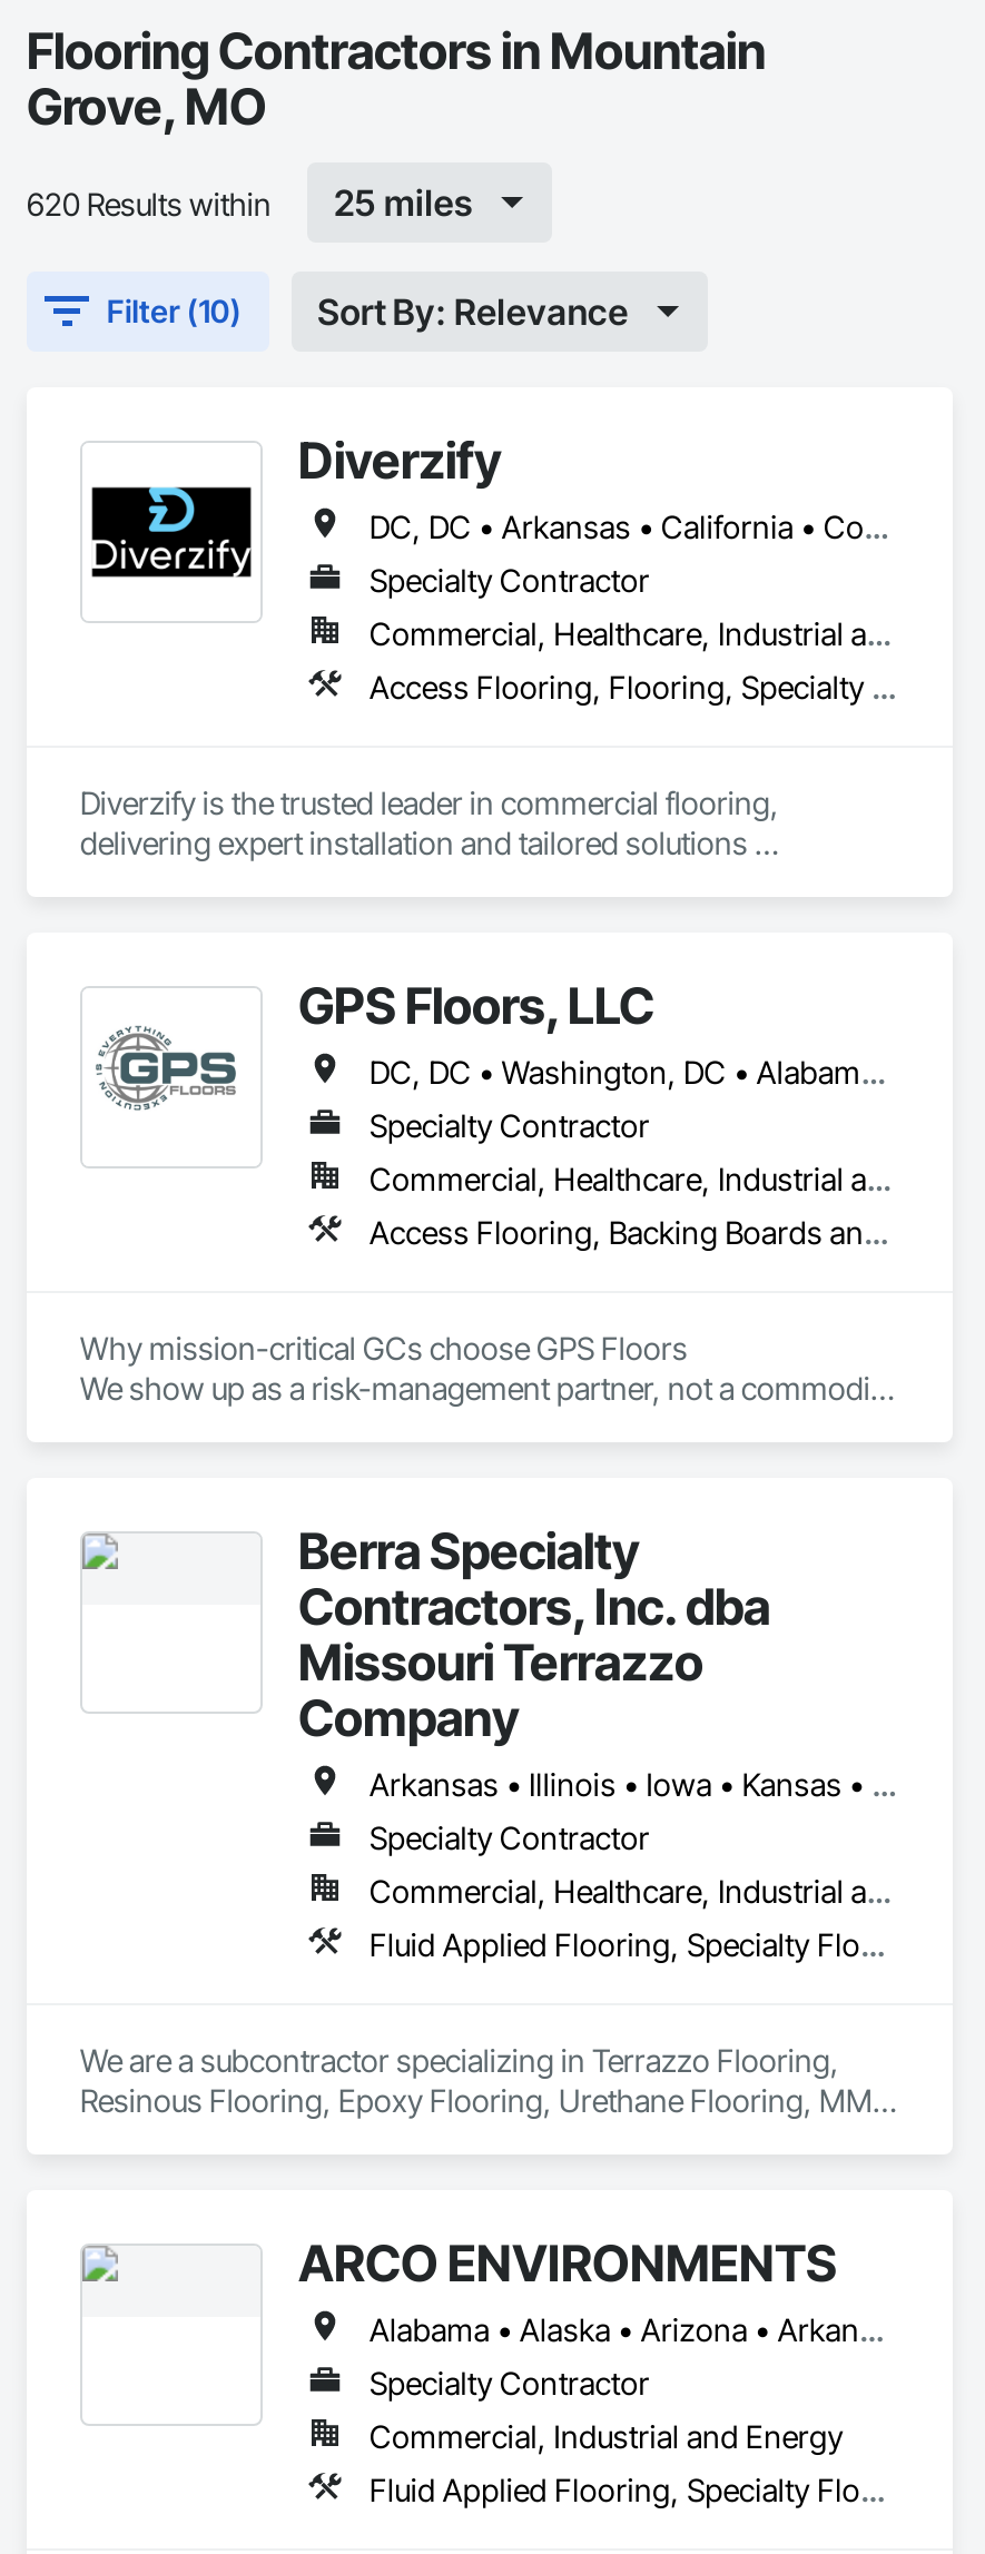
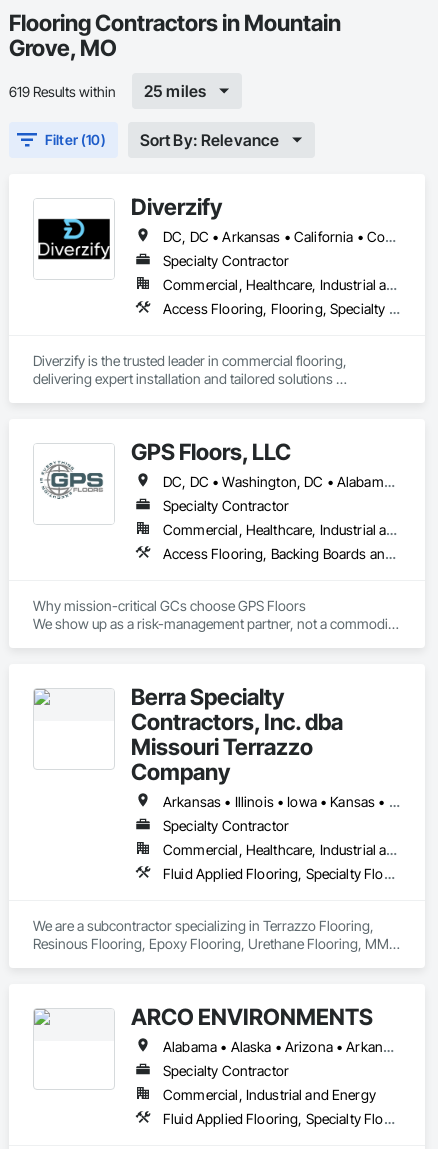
- 620 Results within
+ 619 Results within
